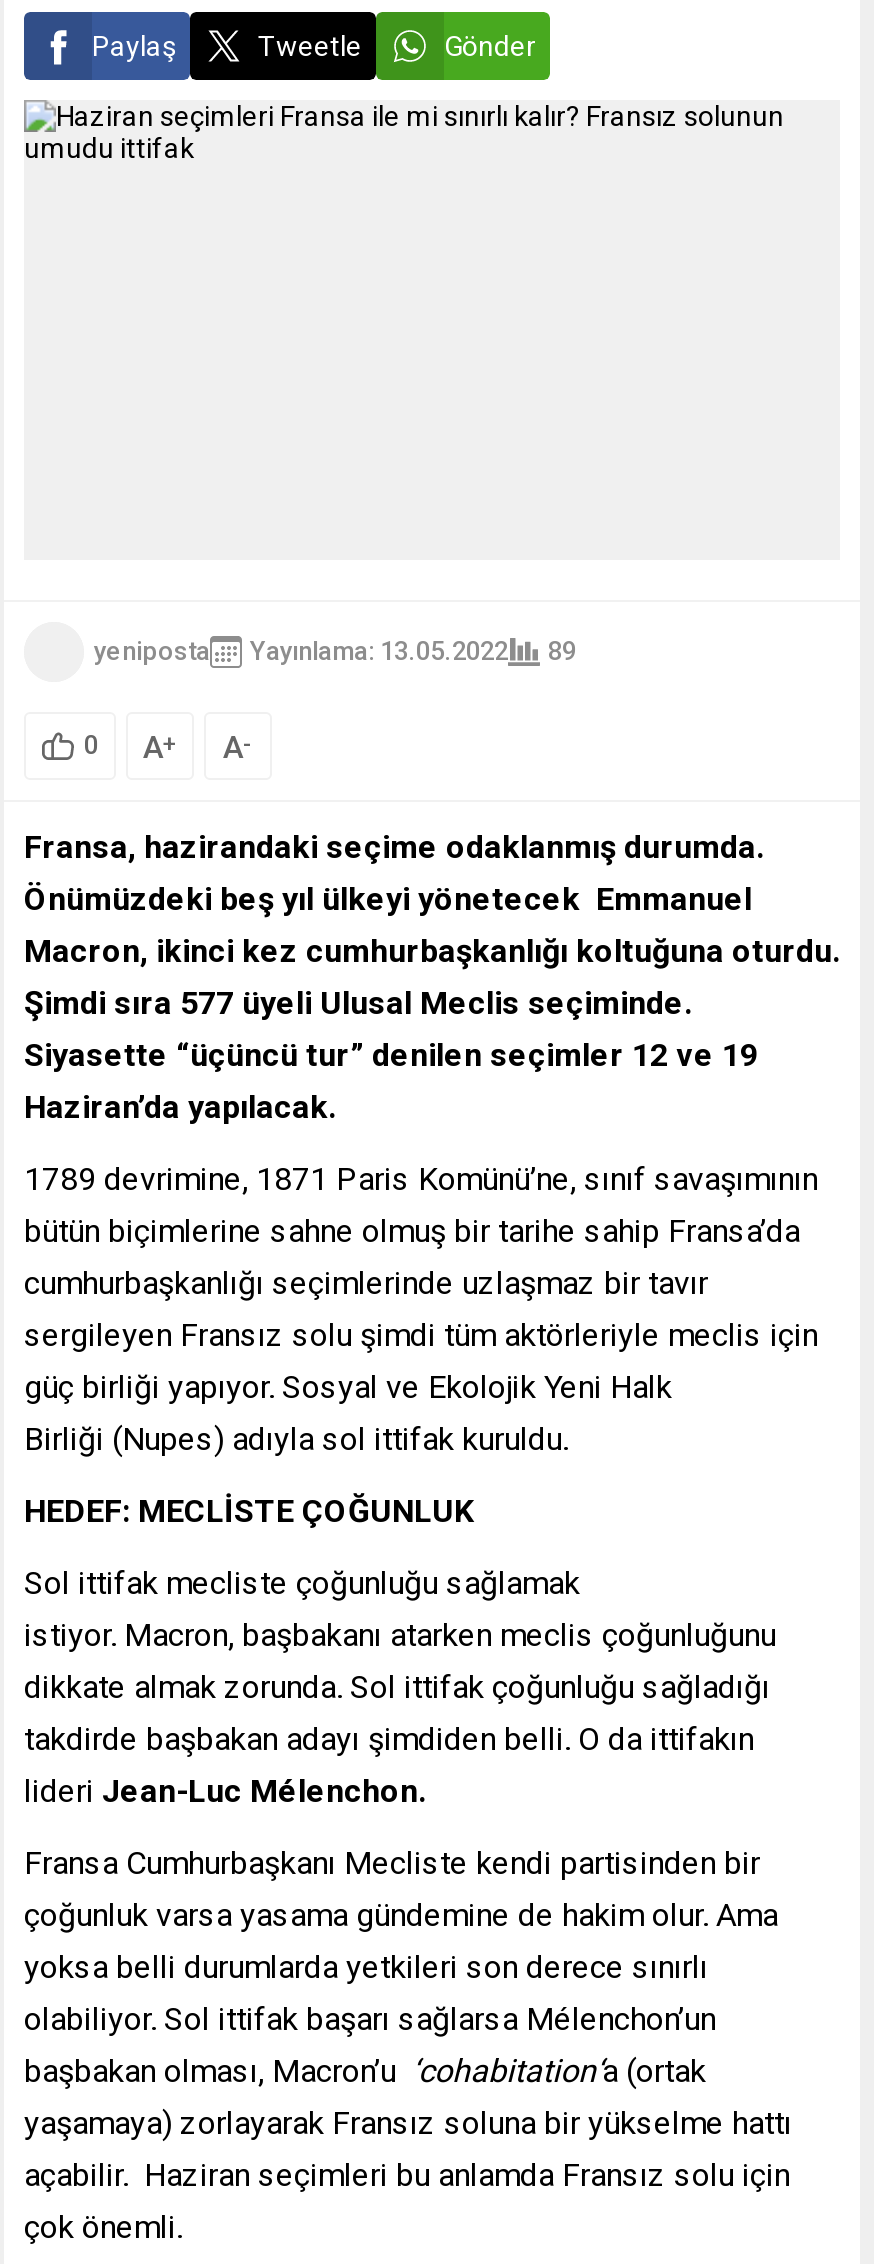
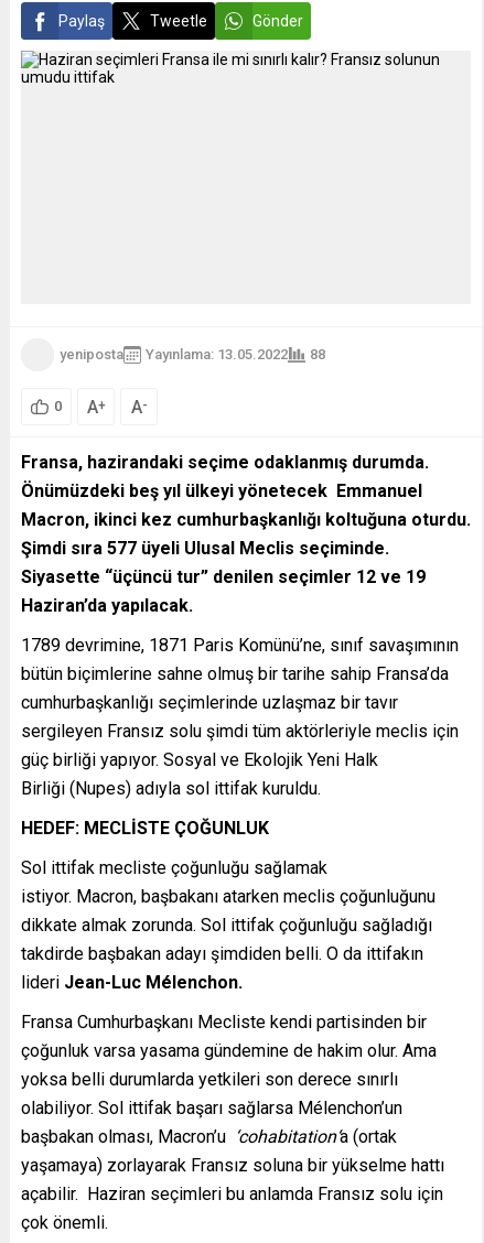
- yeniposta Yayınlama: 13.05.2022 89
+ yeniposta Yayınlama: 13.05.2022 88
